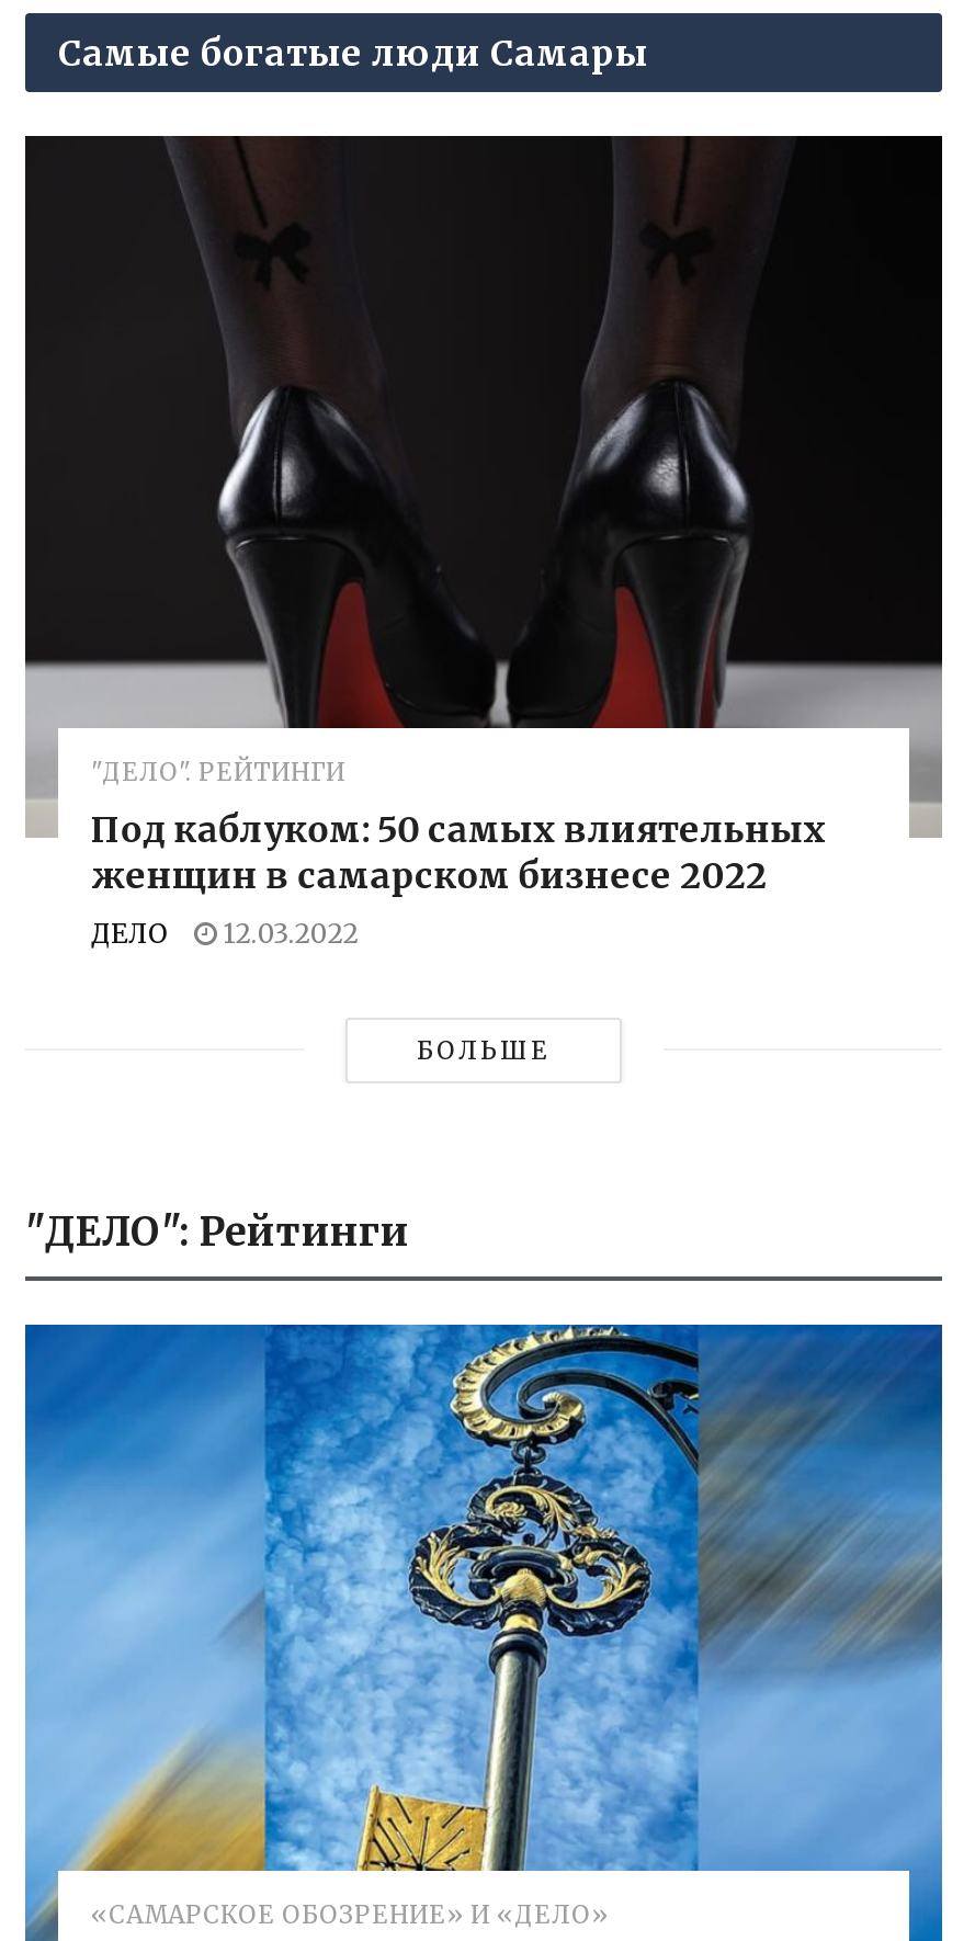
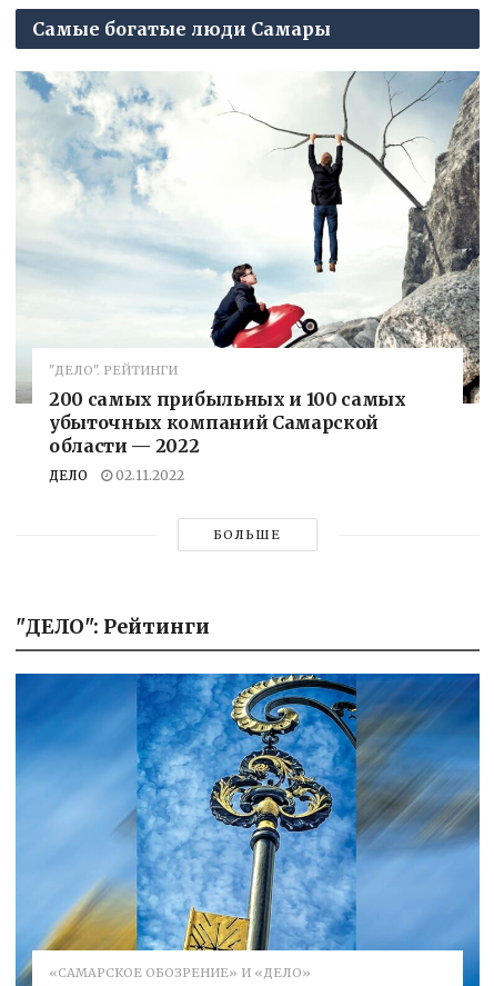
- [image]
- Под каблуком: 50 самых влиятельных
- женщин в самарском бизнесе 2022
+ [image]
+ 200 самых прибыльных и 100 самых
+ убыточных компаний Самарской
+ области — 2022

moved up: "ДЕЛО". РЕЙТИНГИ

- ДЕЛО 12.03.2022
+ ДЕЛО 02.11.2022
